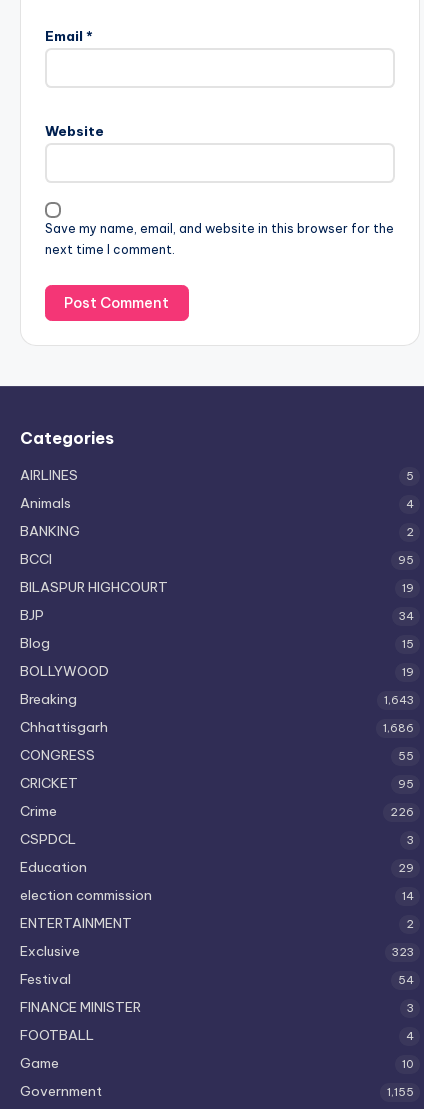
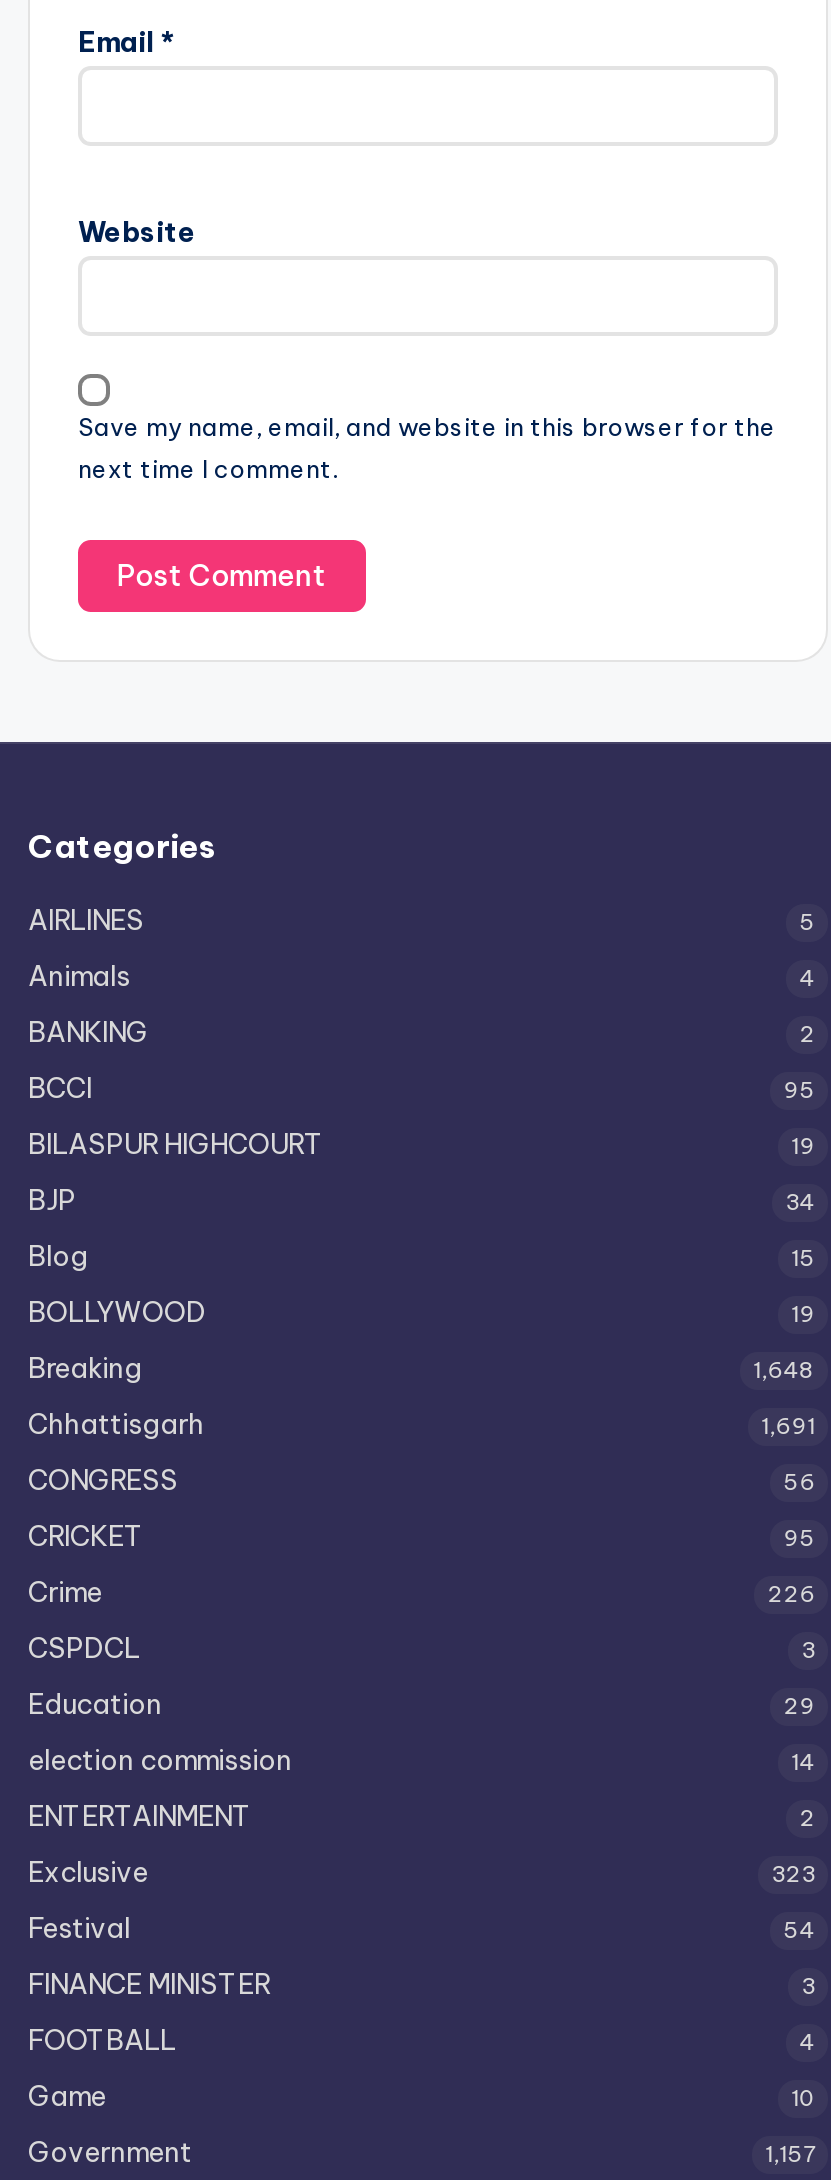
- 1,643
+ 1,648

- 1,686
+ 1,691

- 55
+ 56

- 1,155
+ 1,157
